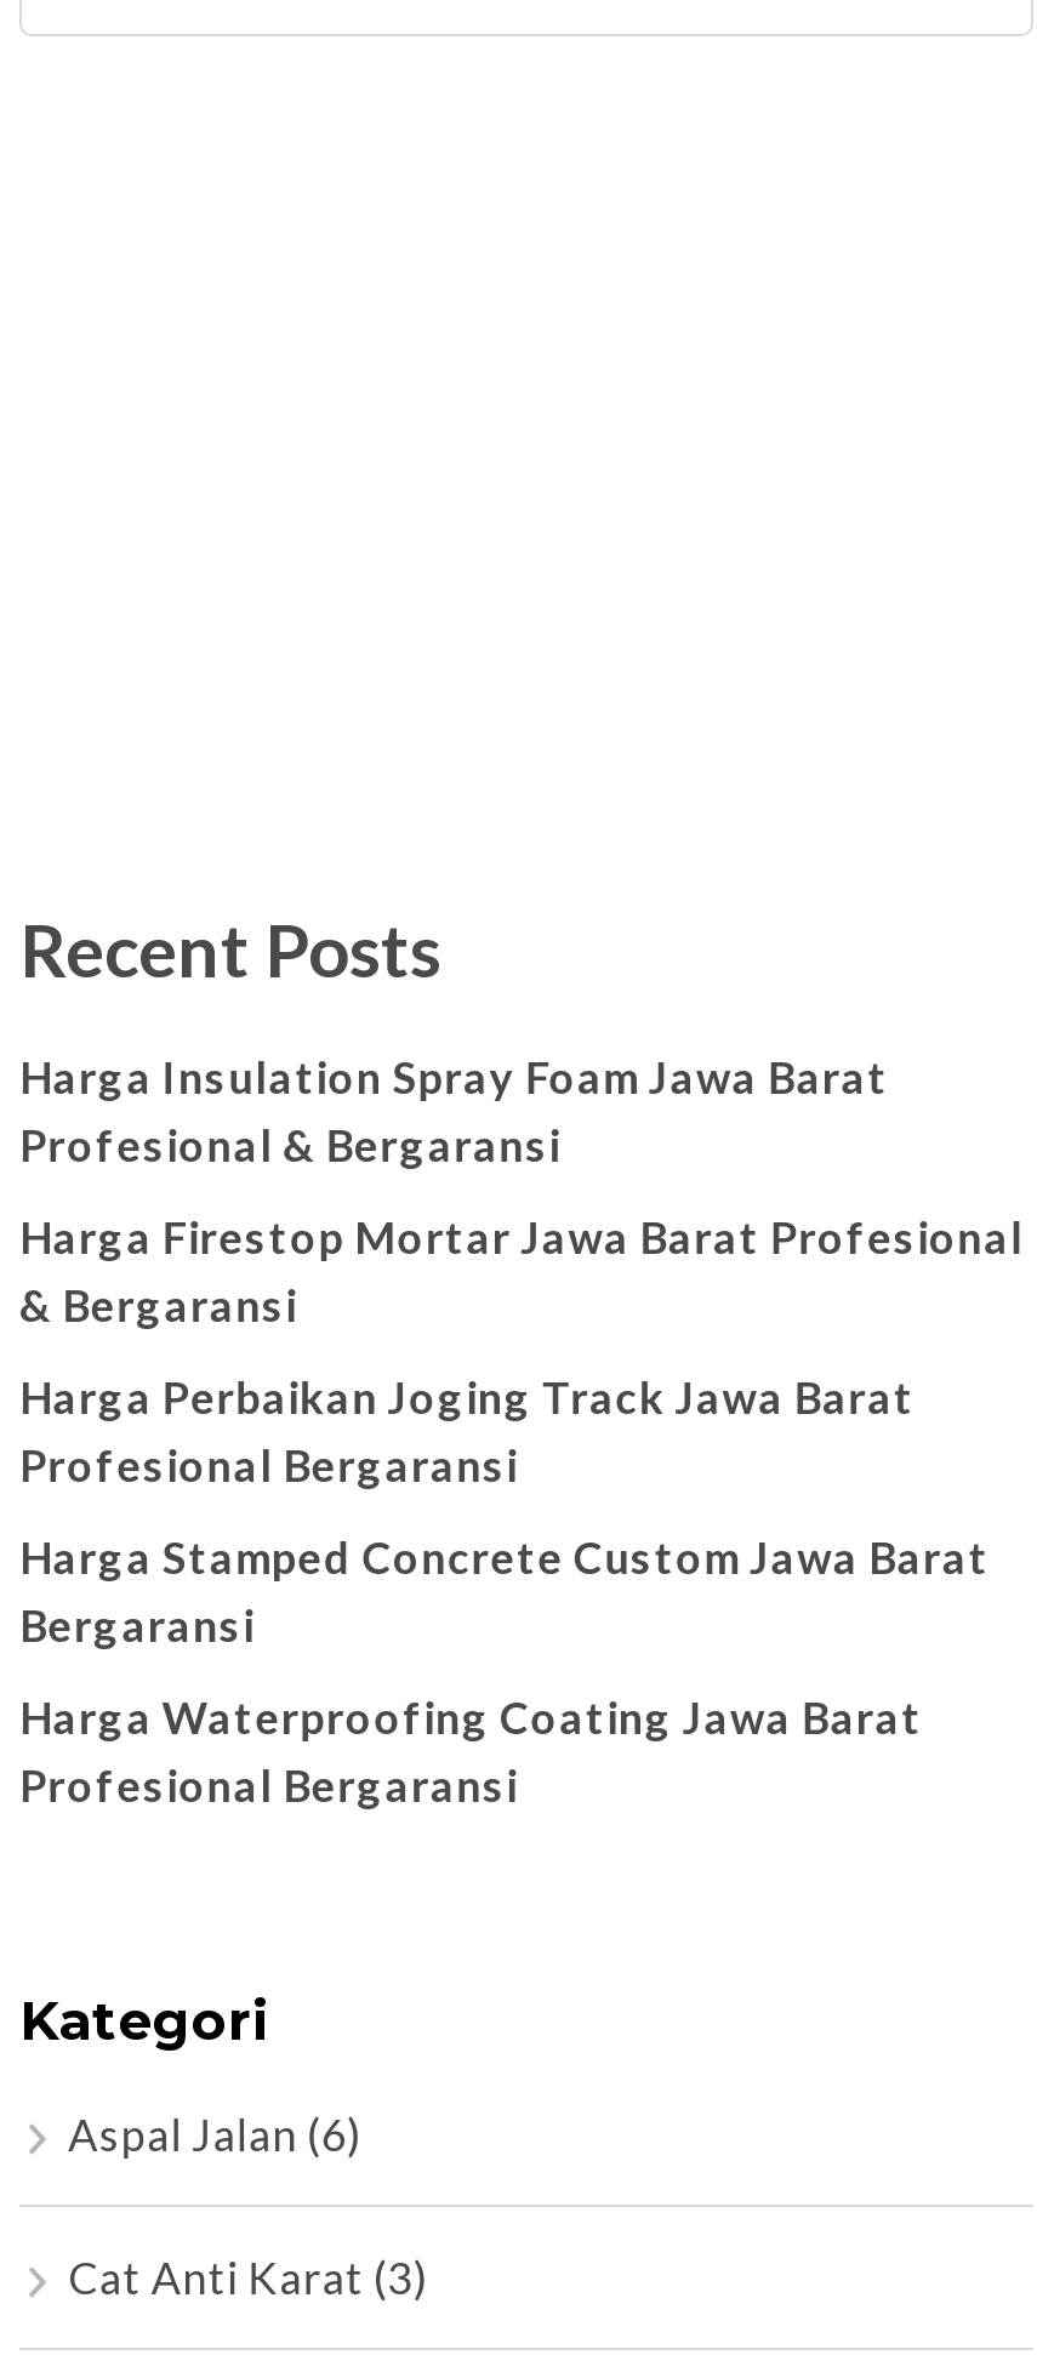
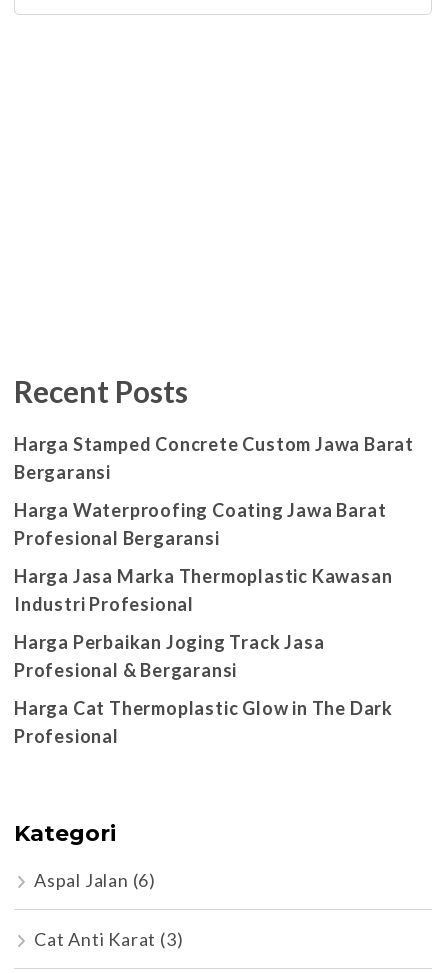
- Harga Insulation Spray Foam Jawa Barat
- Harga Firestop Mortar Jawa Barat Profesional
- & Bergaransi
- Harga Perbaikan Joging Track Jawa Barat
- Profesional Bergaransi

moved down: Profesional & Bergaransi

moved up: Harga Stamped Concrete Custom Jawa Barat | Bergaransi | Harga Waterproofing Coating Jawa Barat | Profesional Bergaransi

+ Harga Jasa Marka Thermoplastic Kawasan
+ Industri Profesional
+ Harga Perbaikan Joging Track Jasa
+ Harga Cat Thermoplastic Glow in The Dark
+ Profesional
